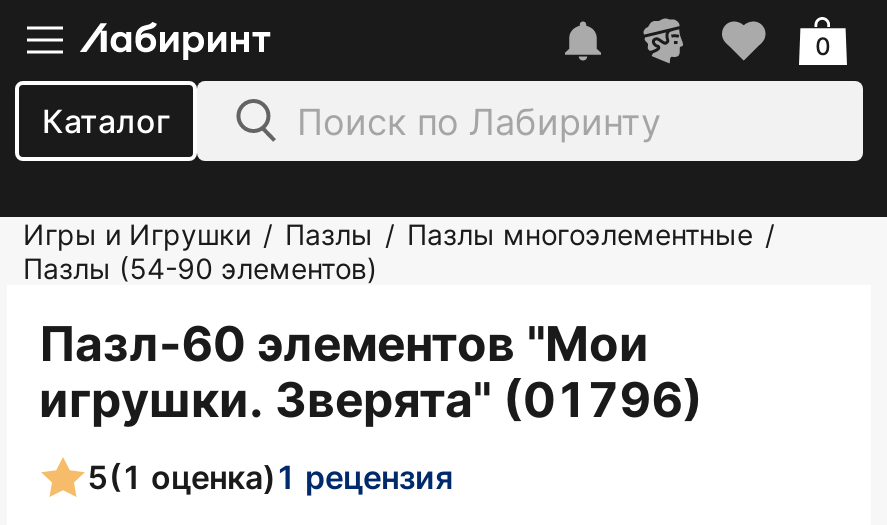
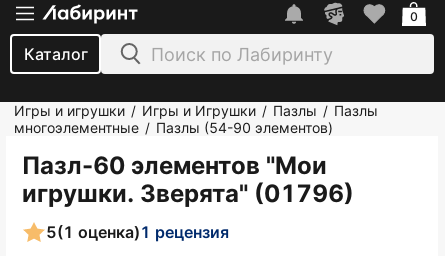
- Игры и Игрушки / Пазлы / Пазлы многоэлементные /
- Пазлы (54-90 элементов)
+ Игры и игрушки / Игры и Игрушки / Пазлы / Пазлы
+ многоэлементные / Пазлы (54-90 элементов)
